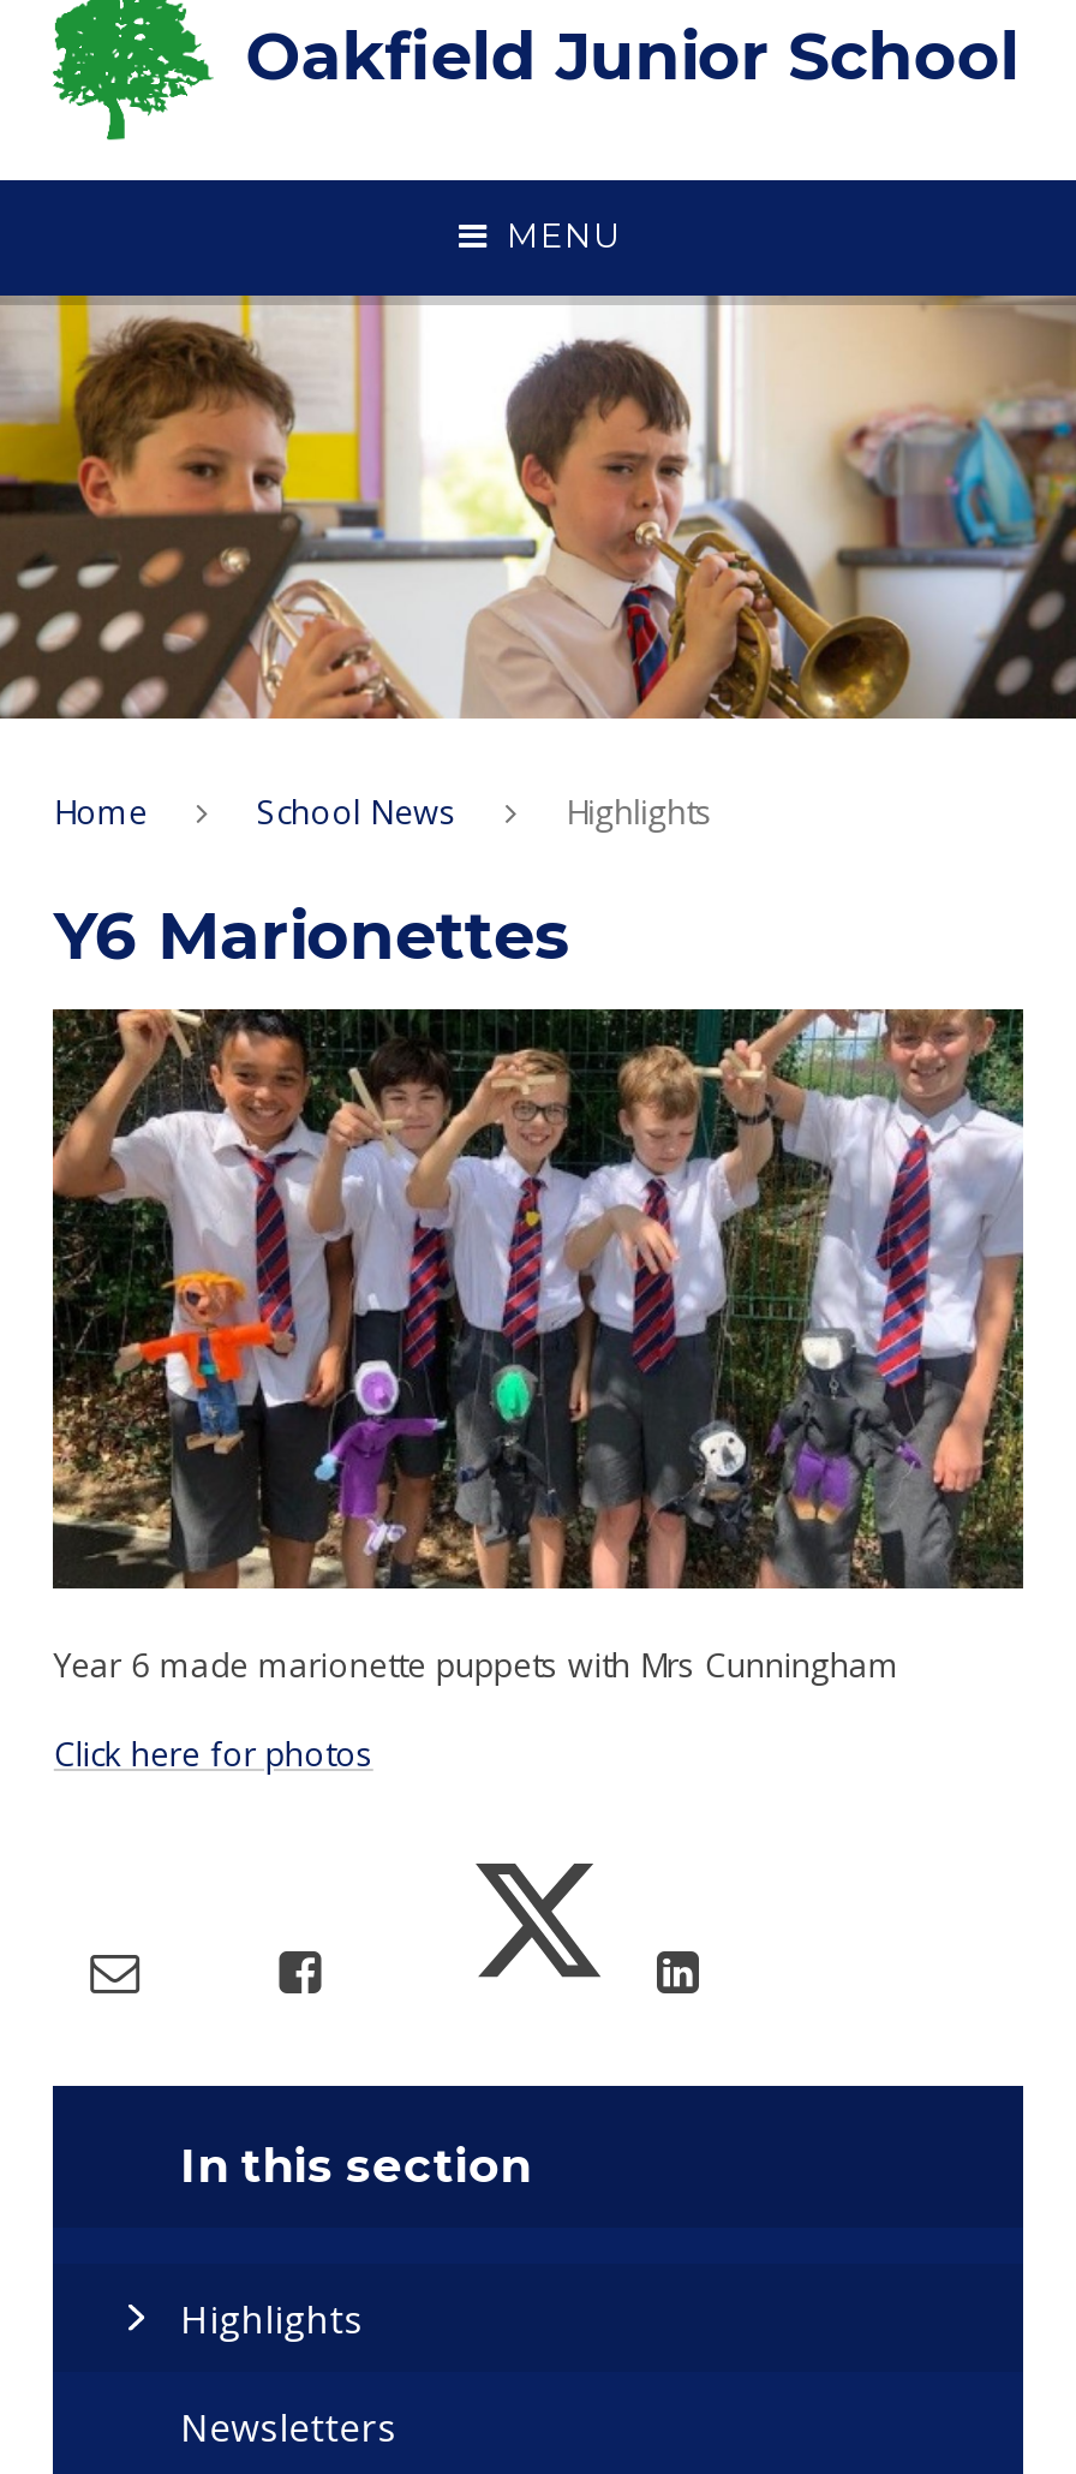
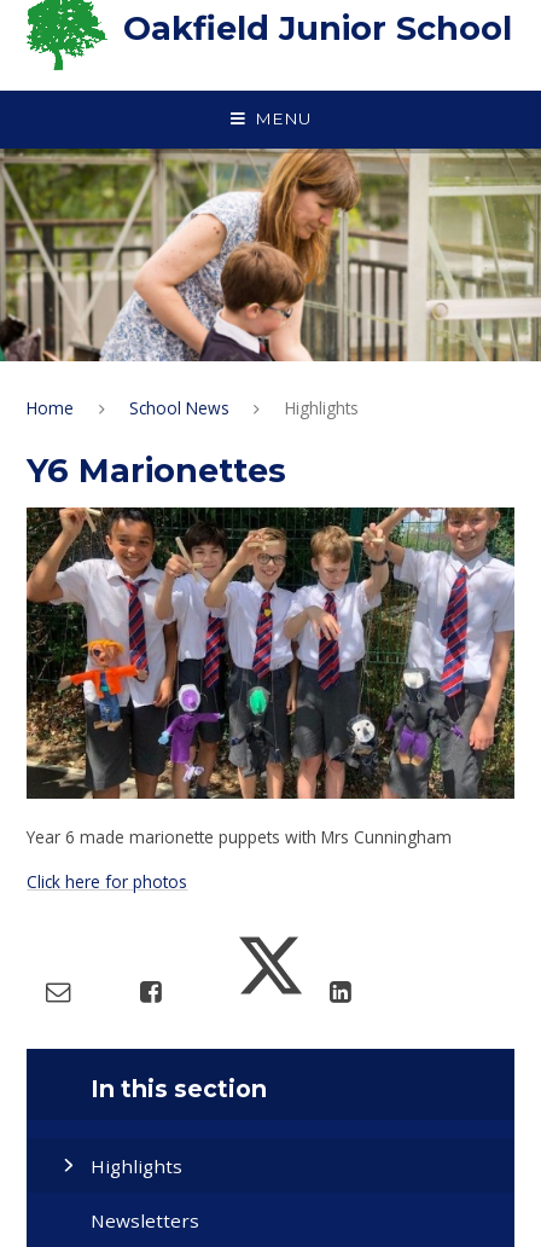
- [image]
+ [image]
